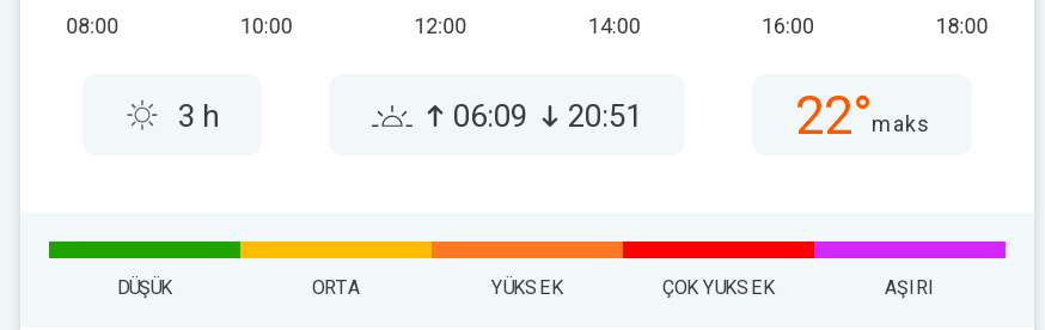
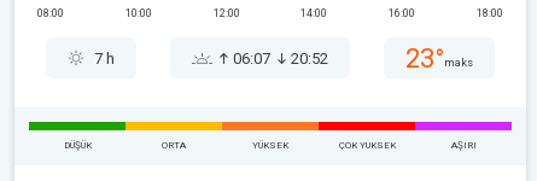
- 3 h
+ 7 h

- 06:09
+ 06:07

- 20:51
+ 20:52

- 22°maks
+ 23°maks
